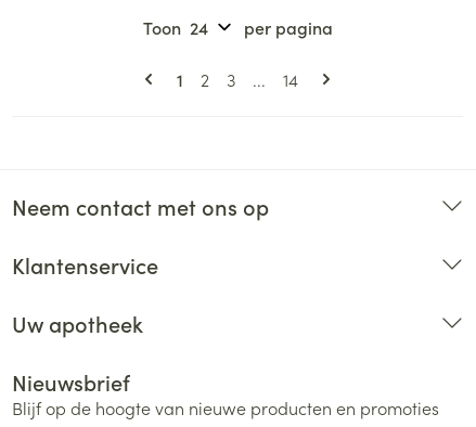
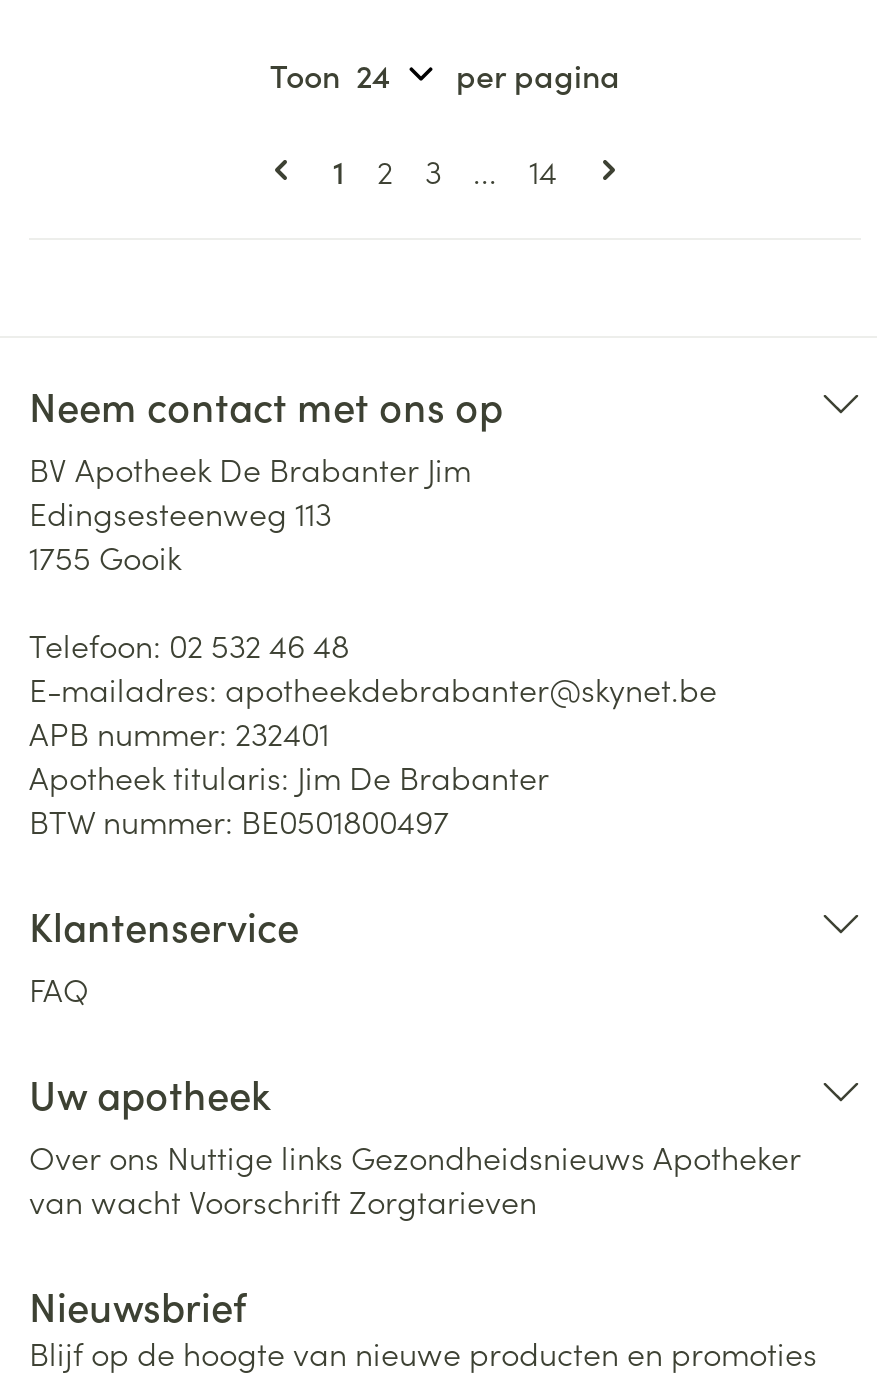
+ BV Apotheek De Brabanter Jim
+ Edingsesteenweg 113
+ 1755 Gooik
+ Telefoon: 02 532 46 48
+ E-mailadres: apotheekdebrabanter@skynet.be
+ APB nummer: 232401
+ Apotheek titularis: Jim De Brabanter
+ BTW nummer: BE0501800497

+ FAQ

+ Over ons Nuttige links Gezondheidsnieuws Apotheker
+ van wacht Voorschrift Zorgtarieven
